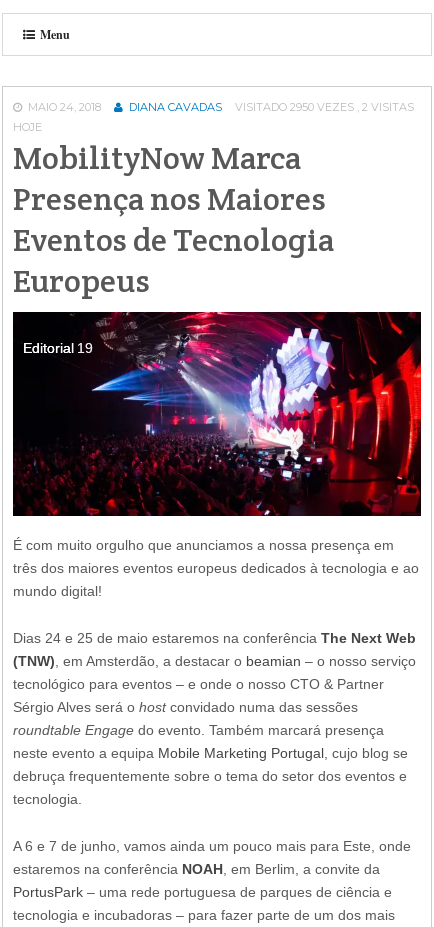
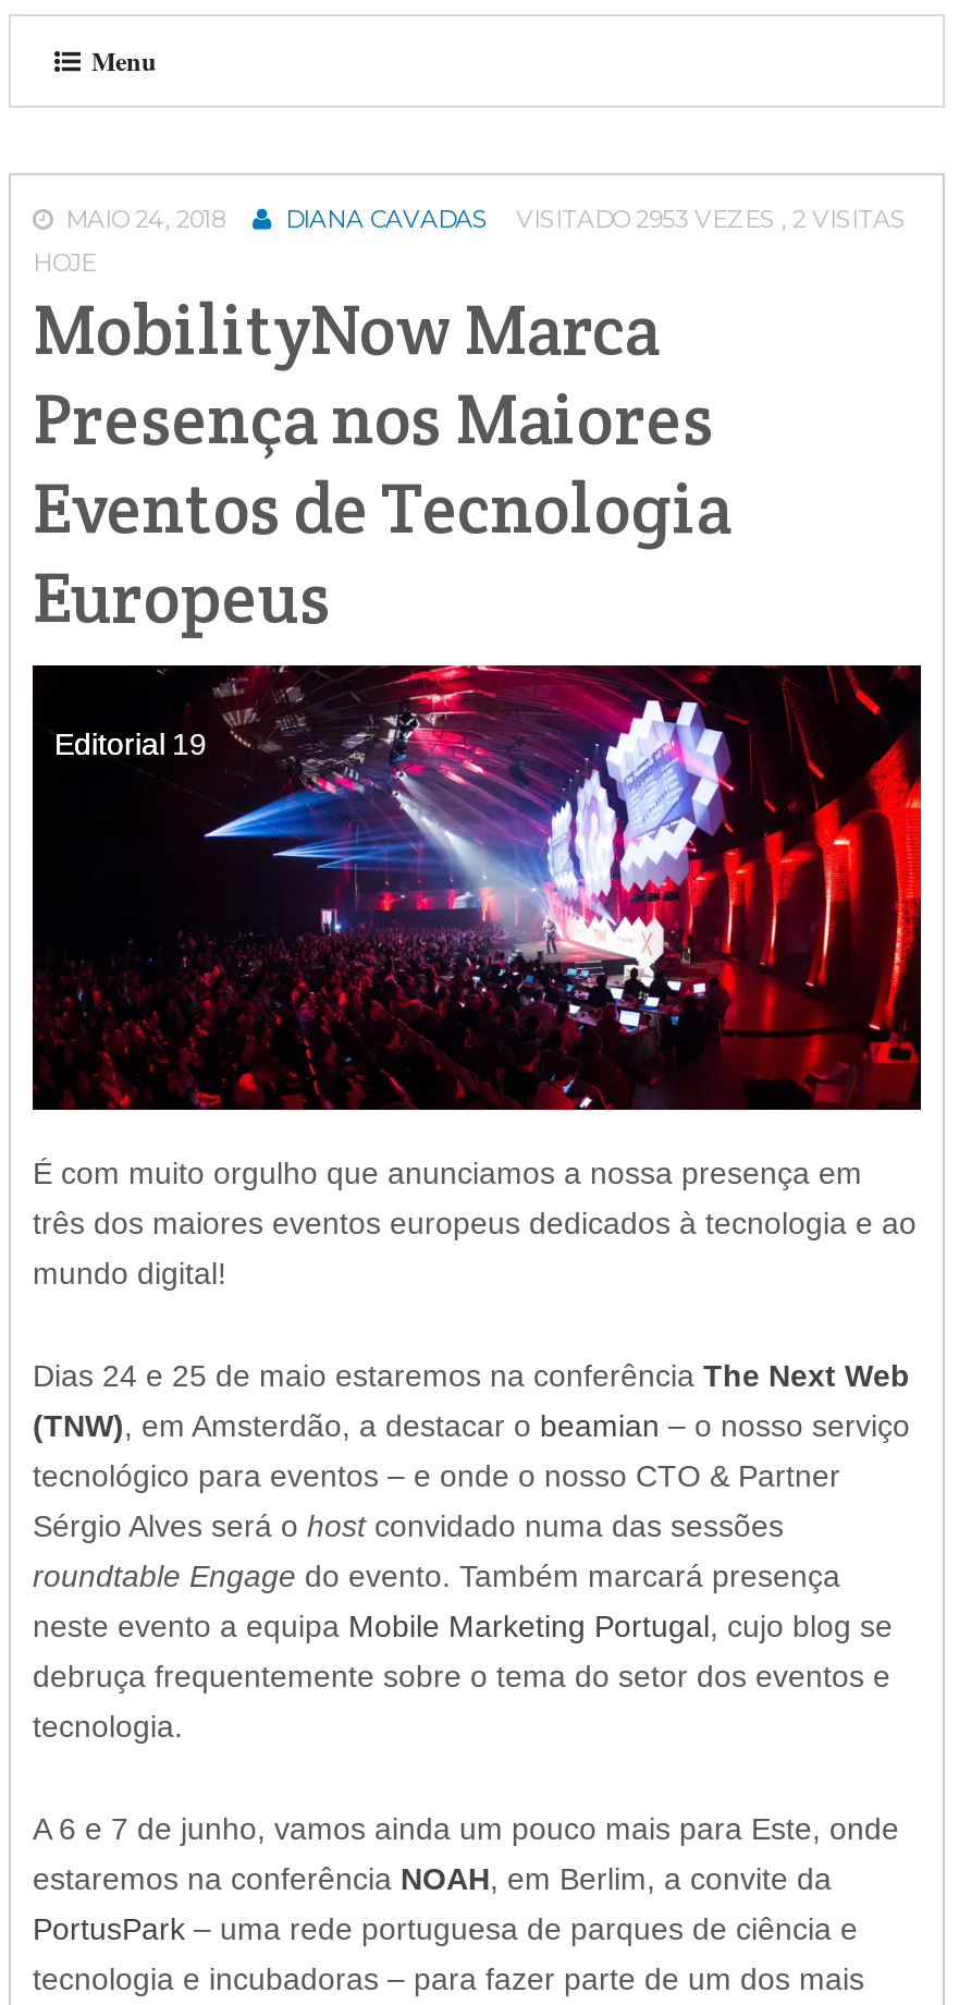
- VISITADO 2950 VEZES , 2 VISITAS
+ VISITADO 2953 VEZES , 2 VISITAS
